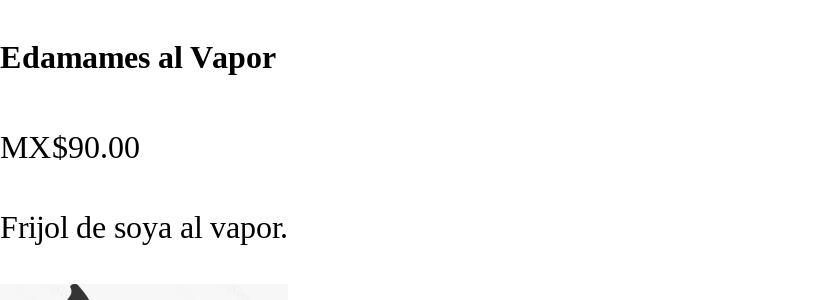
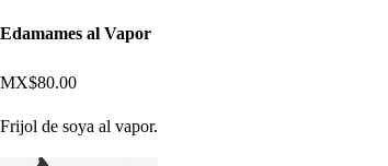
- MX$90.00
+ MX$80.00
